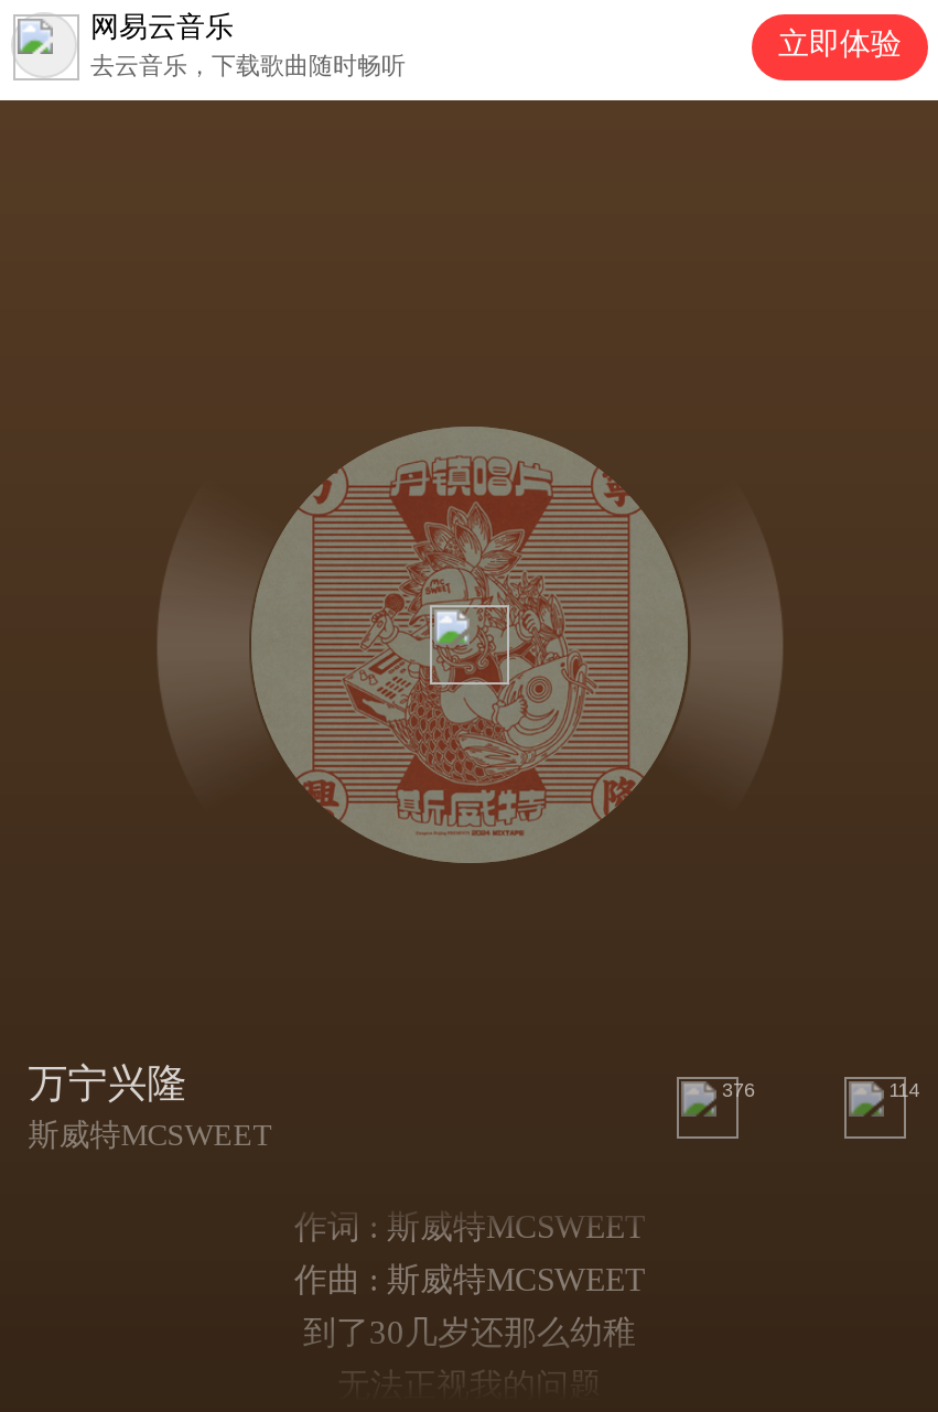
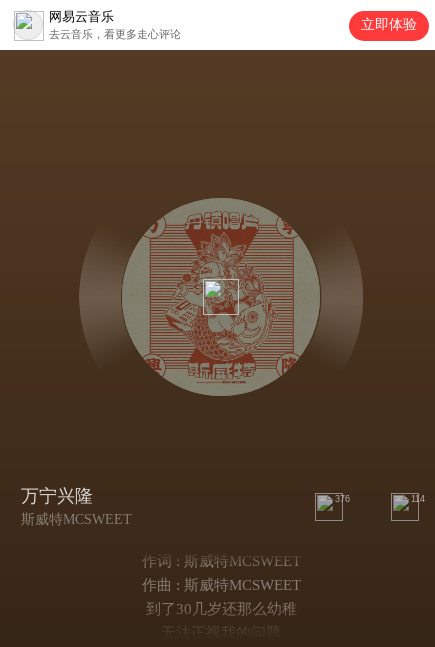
- 去云音乐，下载歌曲随时畅听
+ 去云音乐，看更多走心评论
